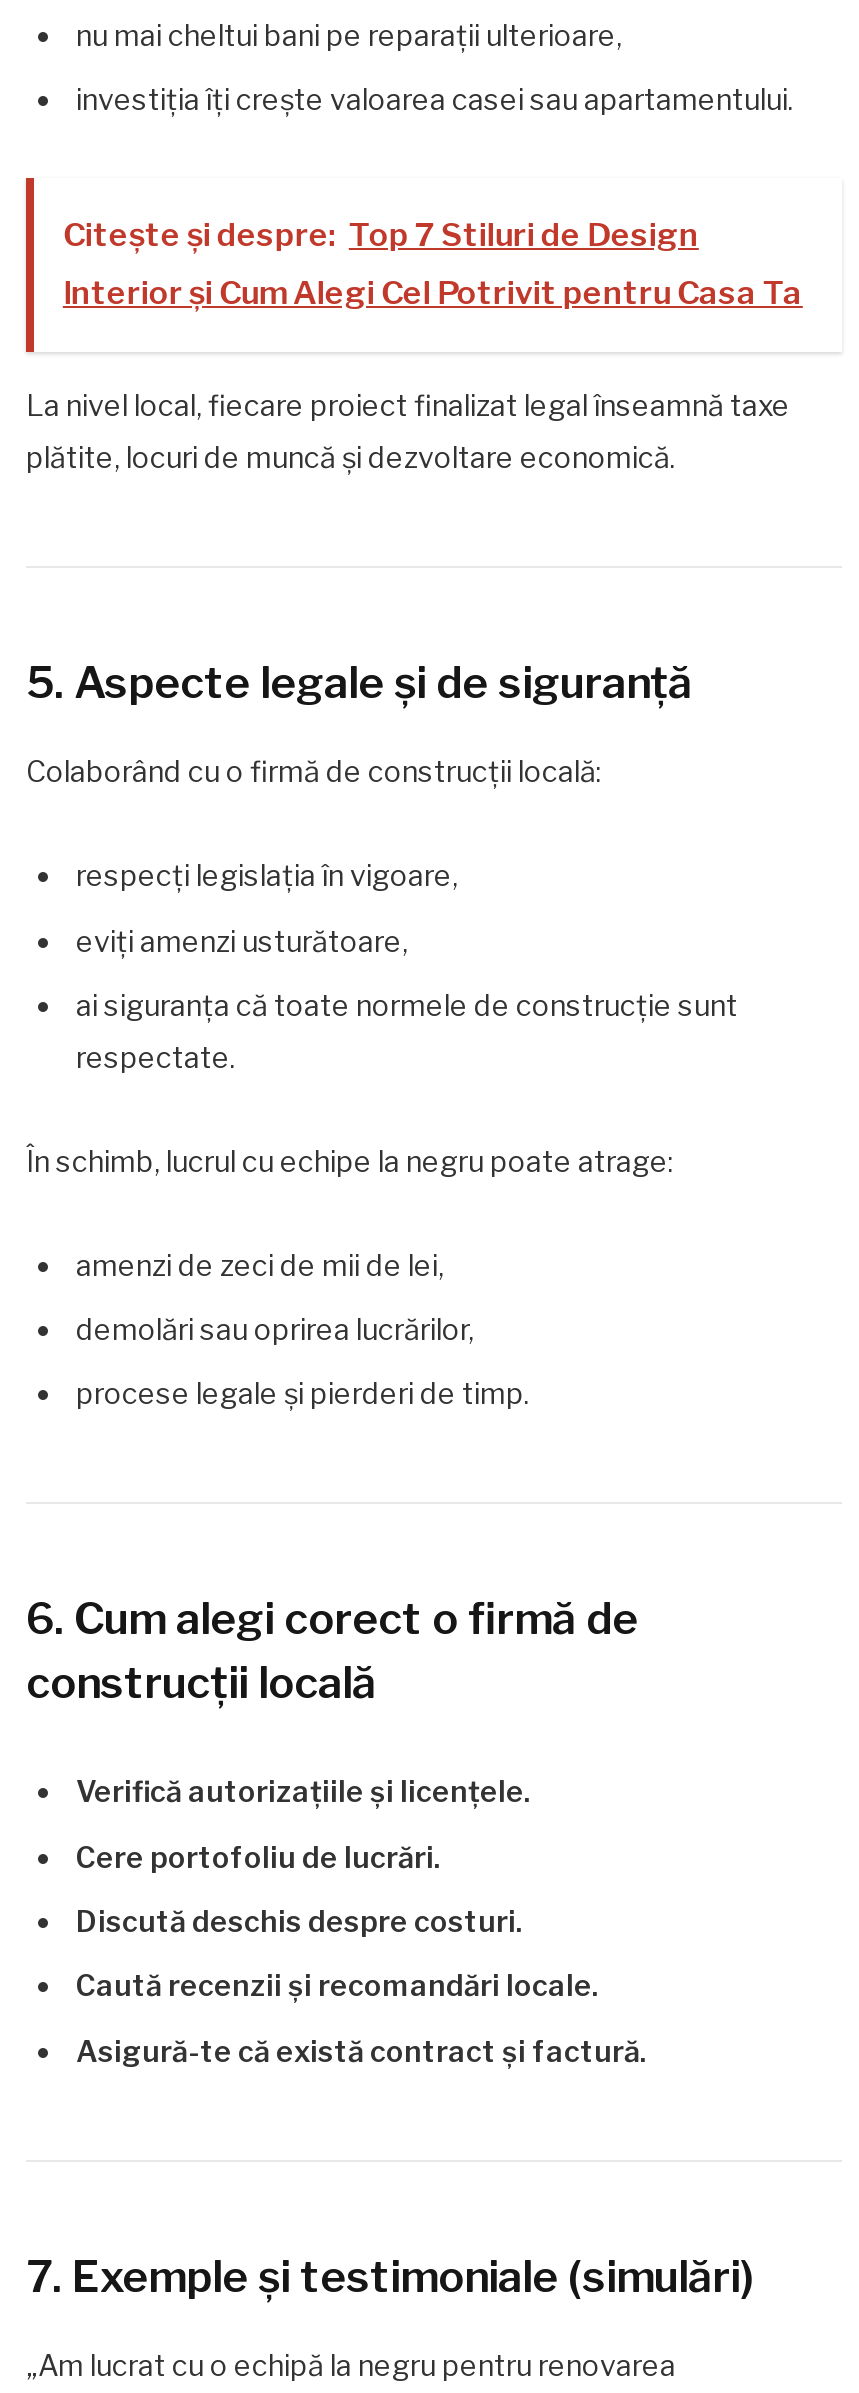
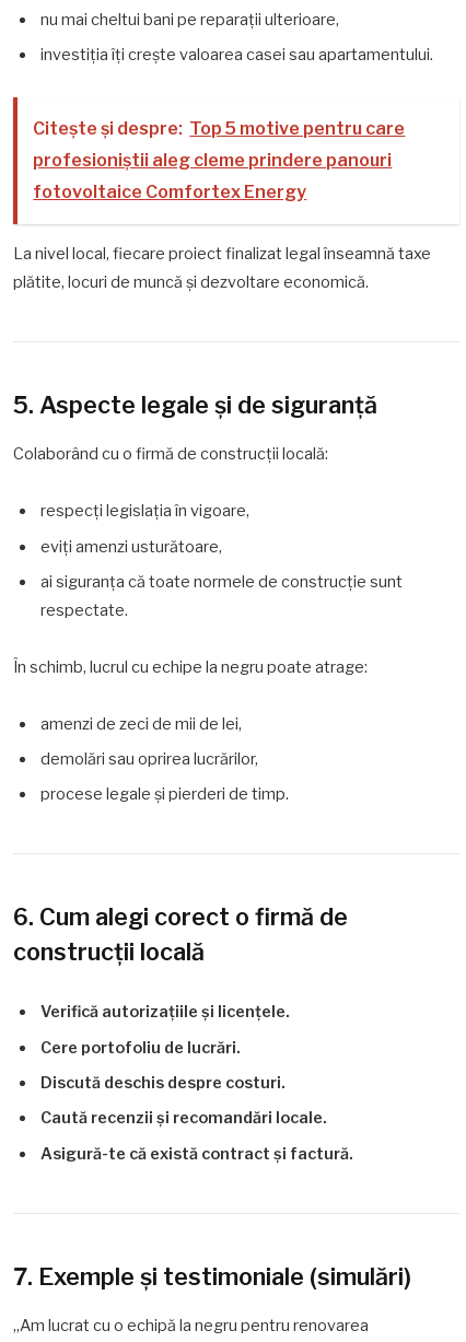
- Citește și despre: Top 7 Stiluri de Design
- Interior și Cum Alegi Cel Potrivit pentru Casa Ta
+ Citește și despre: Top 5 motive pentru care
+ profesioniștii aleg cleme prindere panouri
+ fotovoltaice Comfortex Energy
